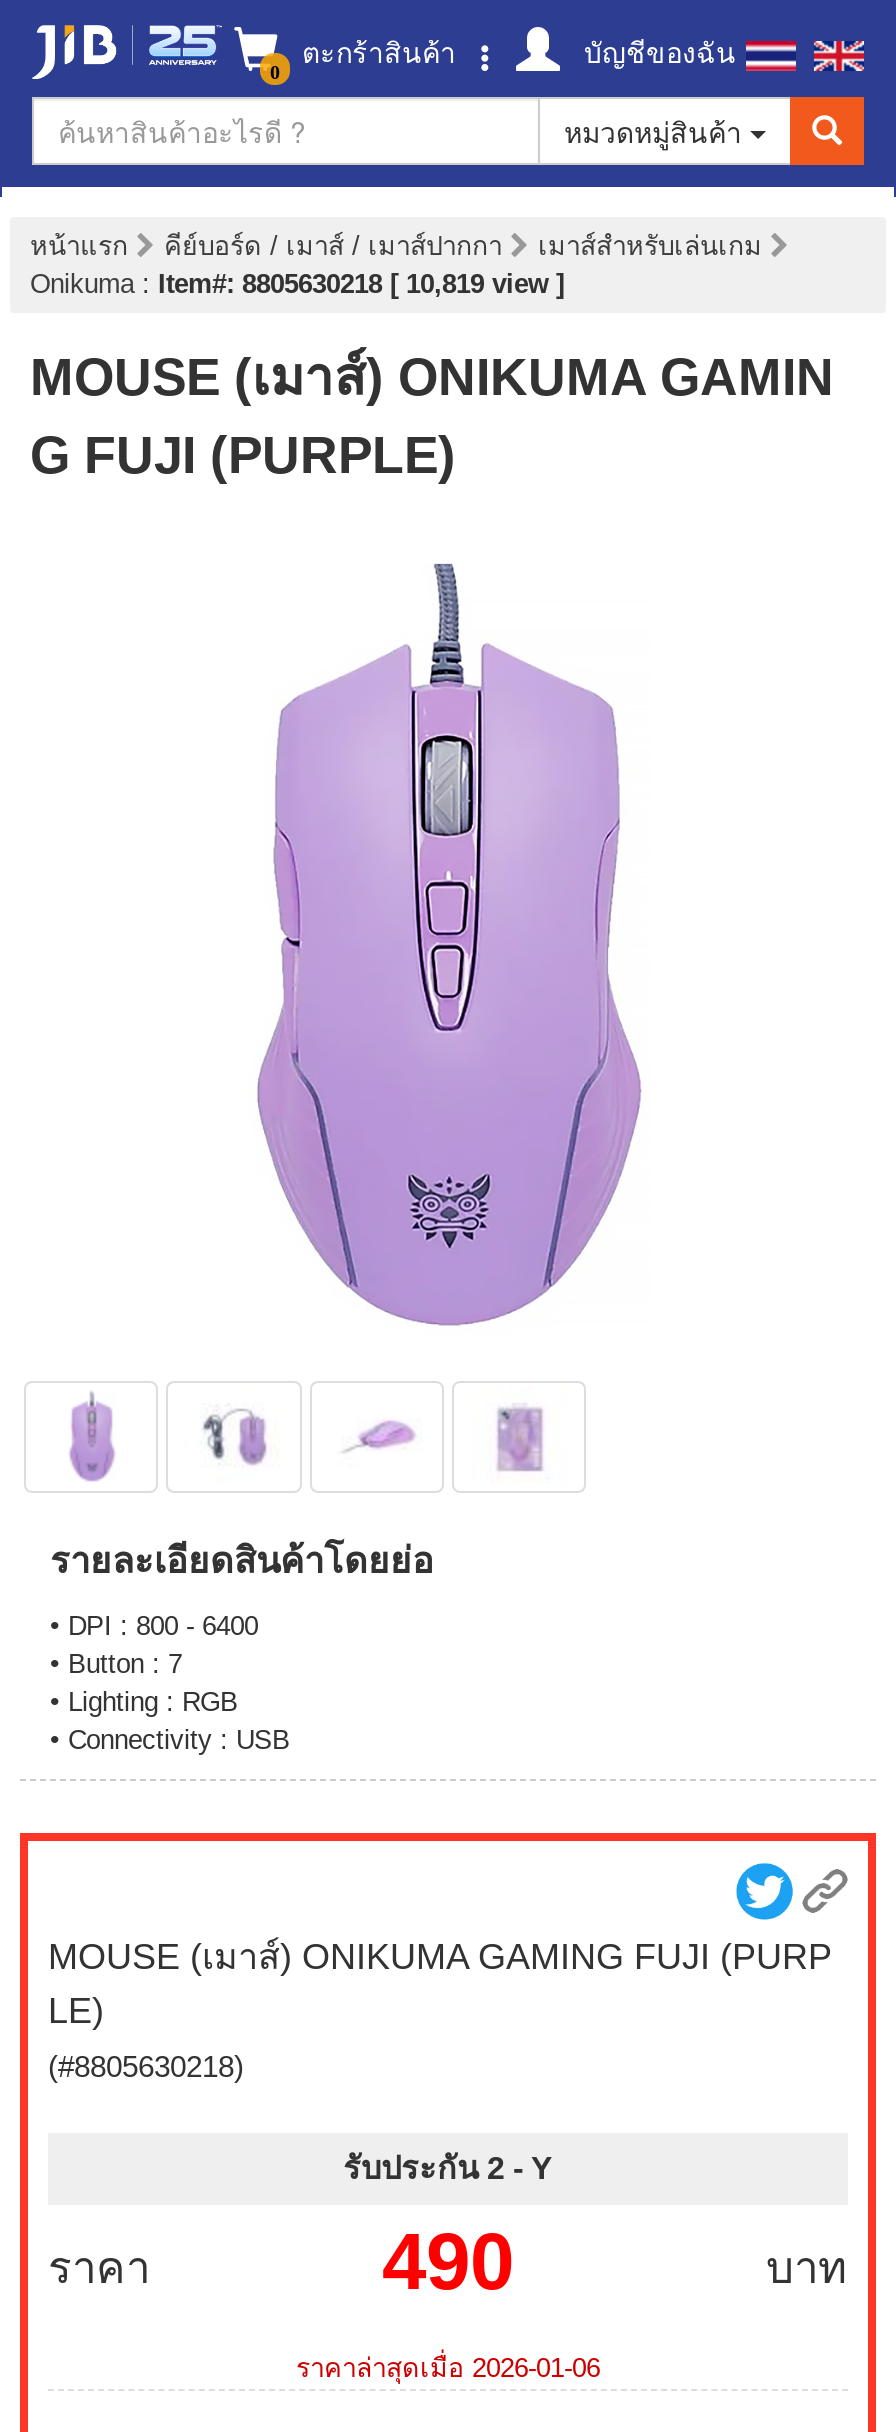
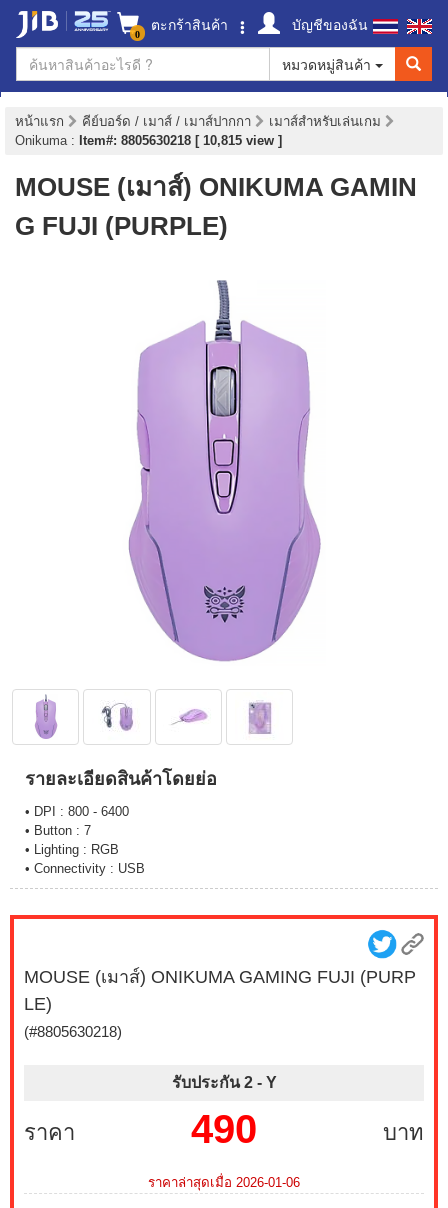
- Onikuma: Item#: 8805630218 [ 10,819 view ]
+ Onikuma: Item#: 8805630218 [ 10,815 view ]
